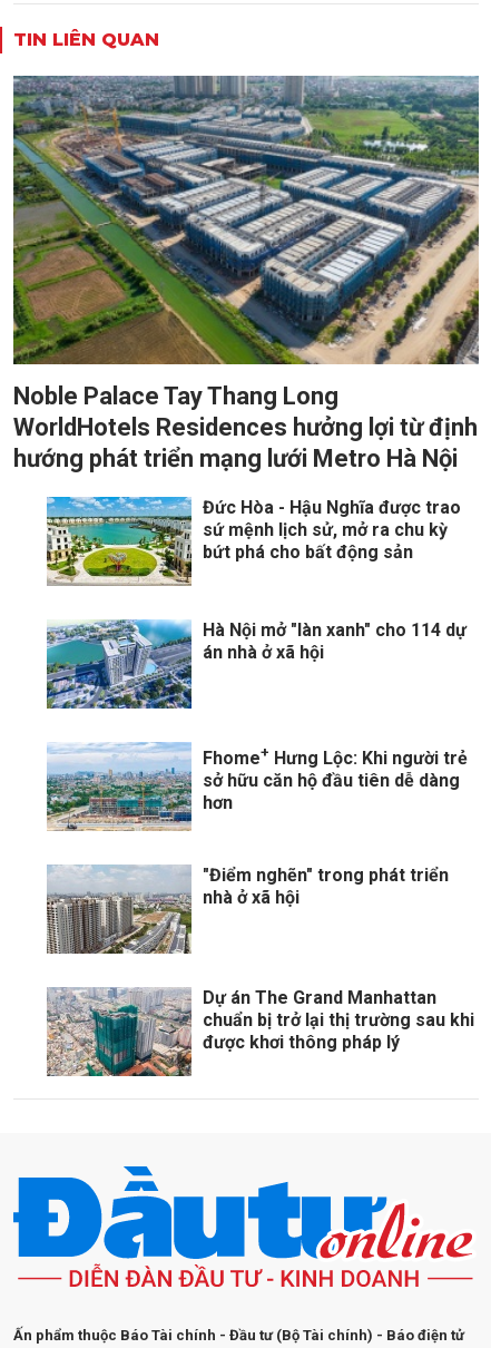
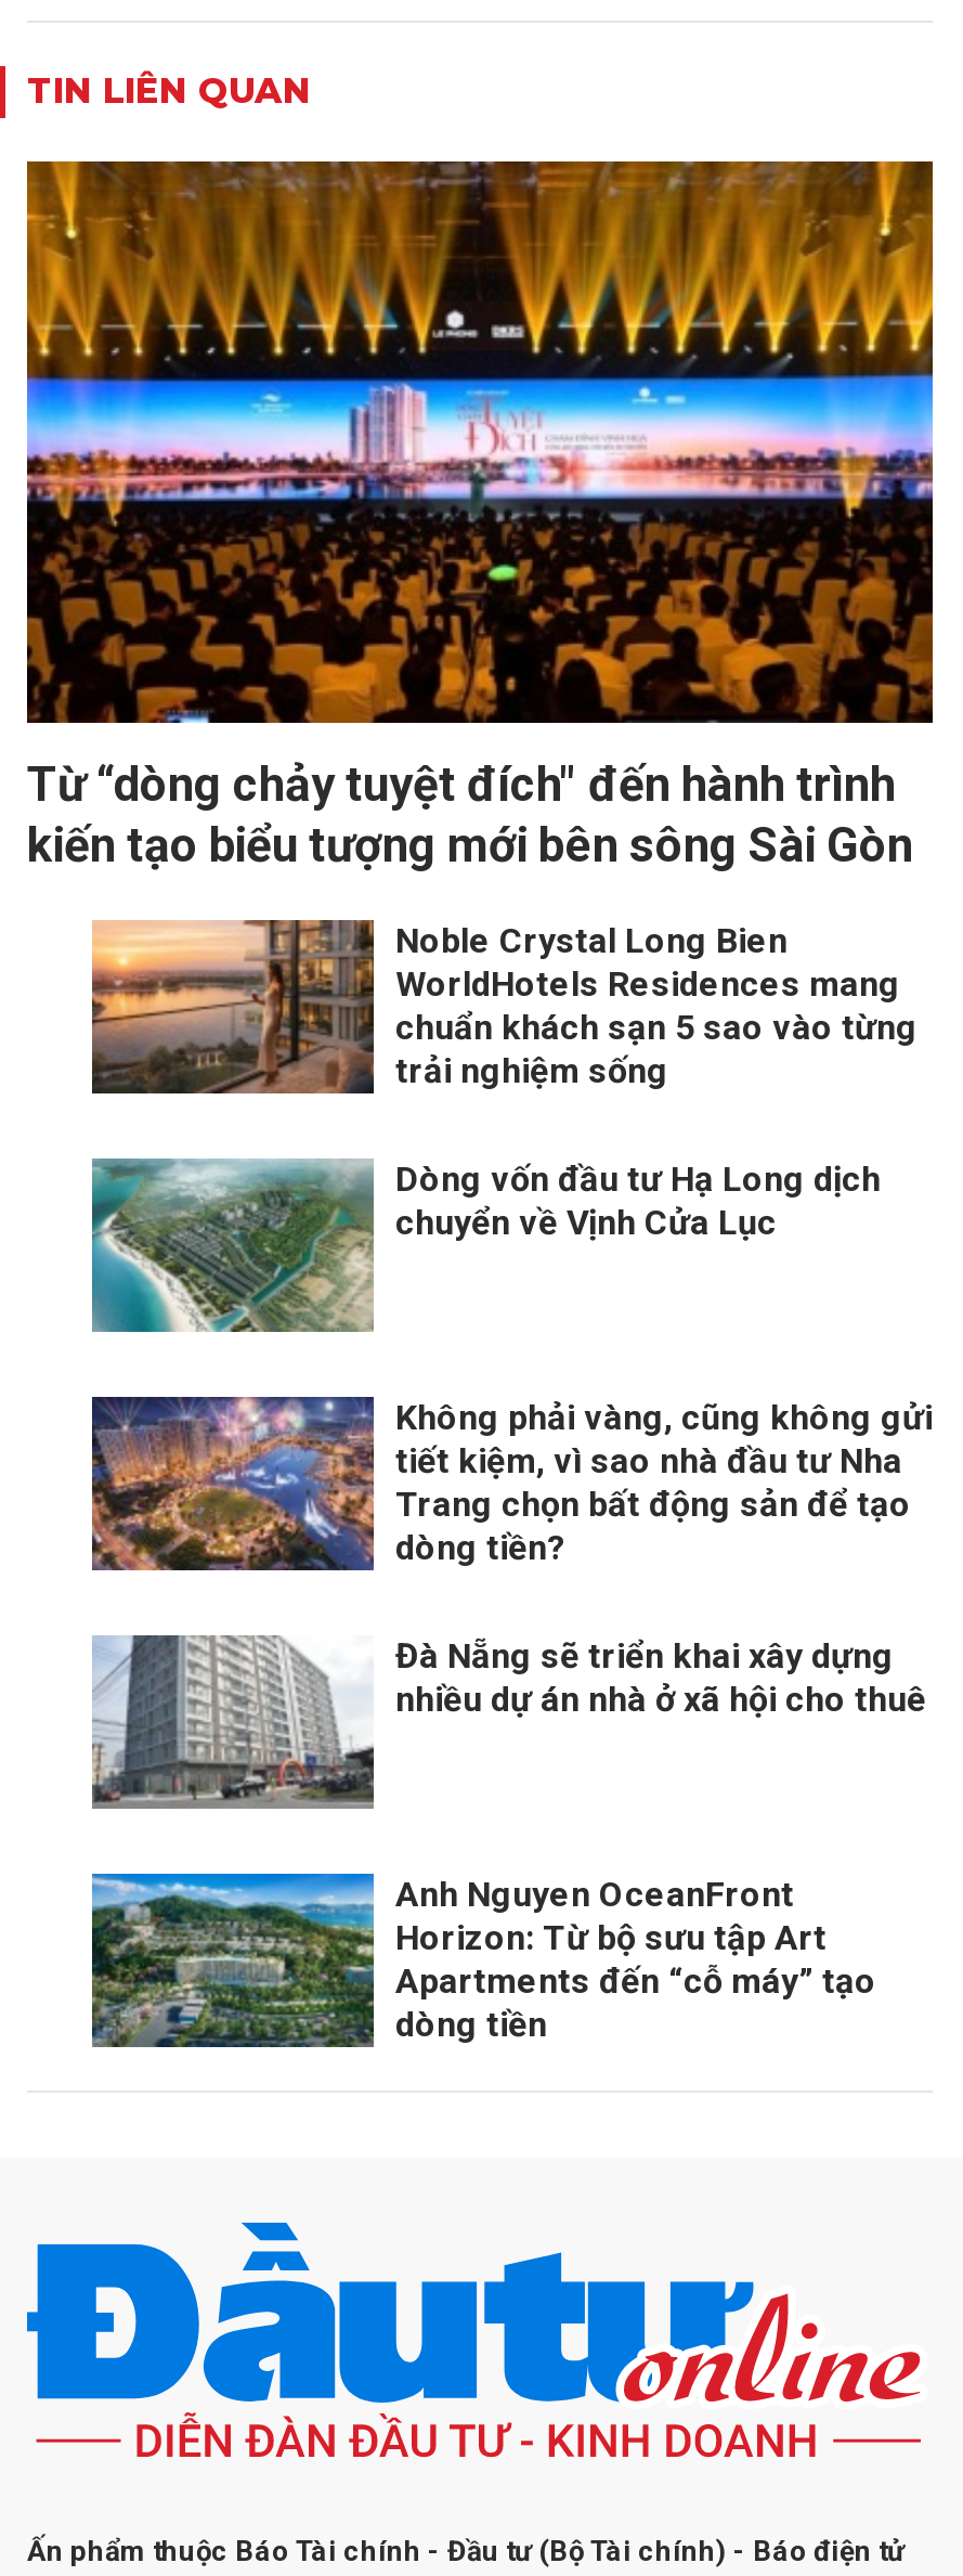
- [image]
- Noble Palace Tay Thang Long
- WorldHotels Residences hưởng lợi từ định
- hướng phát triển mạng lưới Metro Hà Nội
+ [image]
+ Từ “dòng chảy tuyệt đích" đến hành trình
+ kiến tạo biểu tượng mới bên sông Sài Gòn

- [image]
- Đức Hòa - Hậu Nghĩa được trao
- sứ mệnh lịch sử, mở ra chu kỳ
- bứt phá cho bất động sản
+ [image]
+ Noble Crystal Long Bien
+ WorldHotels Residences mang
+ chuẩn khách sạn 5 sao vào từng
+ trải nghiệm sống

- [image]
- Hà Nội mở "làn xanh" cho 114 dự
- án nhà ở xã hội
+ [image]
+ Dòng vốn đầu tư Hạ Long dịch
+ chuyển về Vịnh Cửa Lục

- [image]
- Fhome+ Hưng Lộc: Khi người trẻ
- sở hữu căn hộ đầu tiên dễ dàng
- hơn
+ [image]
+ Không phải vàng, cũng không gửi
+ tiết kiệm, vì sao nhà đầu tư Nha
+ Trang chọn bất động sản để tạo
+ dòng tiền?

- [image]
- "Điểm nghẽn" trong phát triển
- nhà ở xã hội
+ [image]
+ Đà Nẵng sẽ triển khai xây dựng
+ nhiều dự án nhà ở xã hội cho thuê

- [image]
- Dự án The Grand Manhattan
- chuẩn bị trở lại thị trường sau khi
- được khơi thông pháp lý
+ [image]
+ Anh Nguyen OceanFront
+ Horizon: Từ bộ sưu tập Art
+ Apartments đến “cỗ máy” tạo
+ dòng tiền
